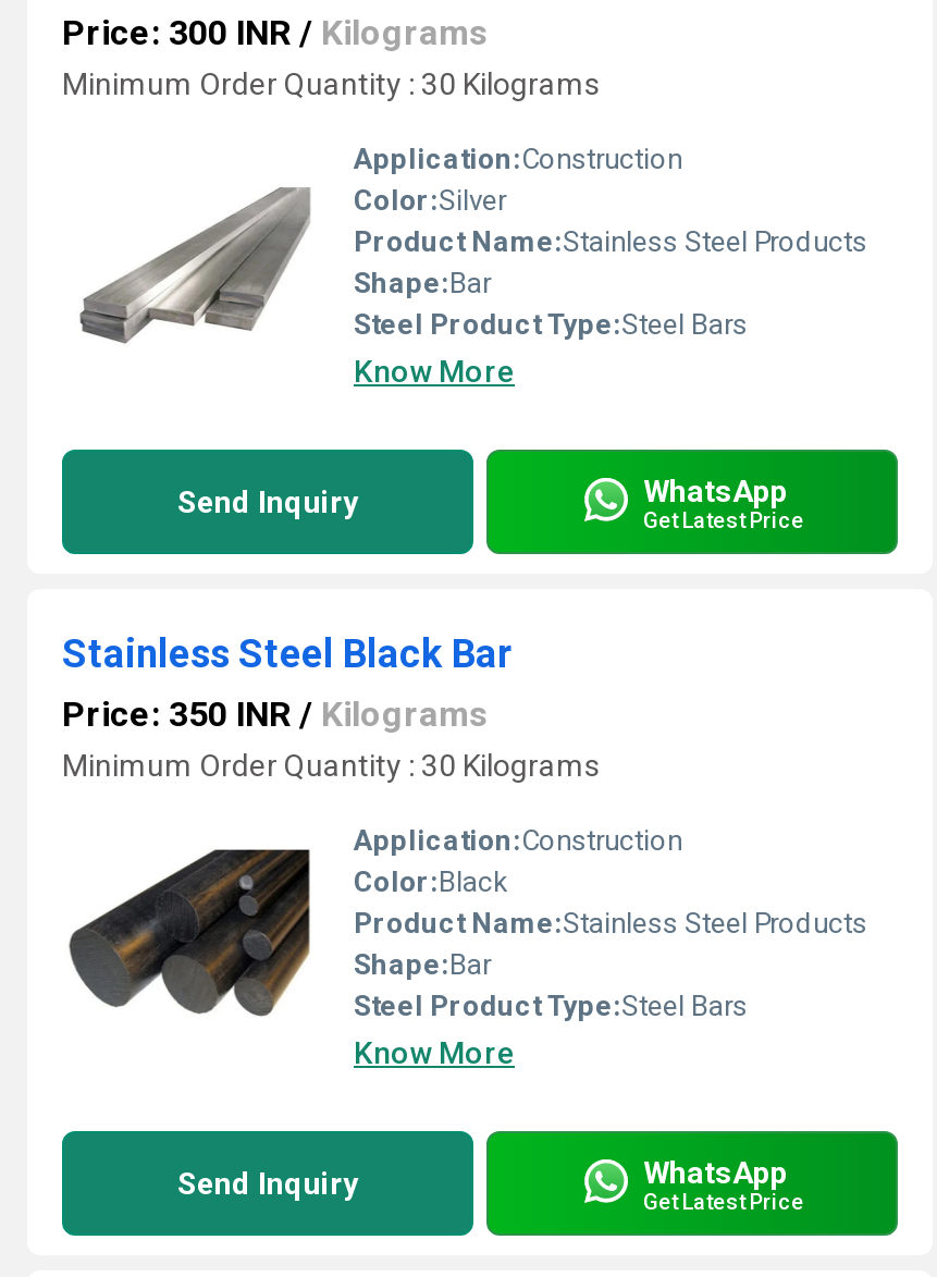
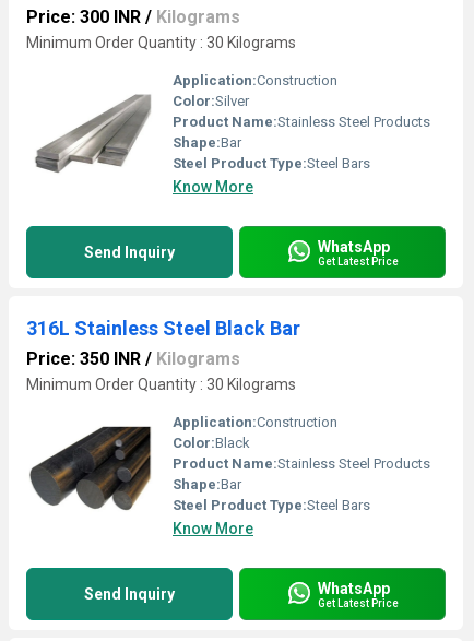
- Stainless Steel Black Bar
+ 316L Stainless Steel Black Bar
